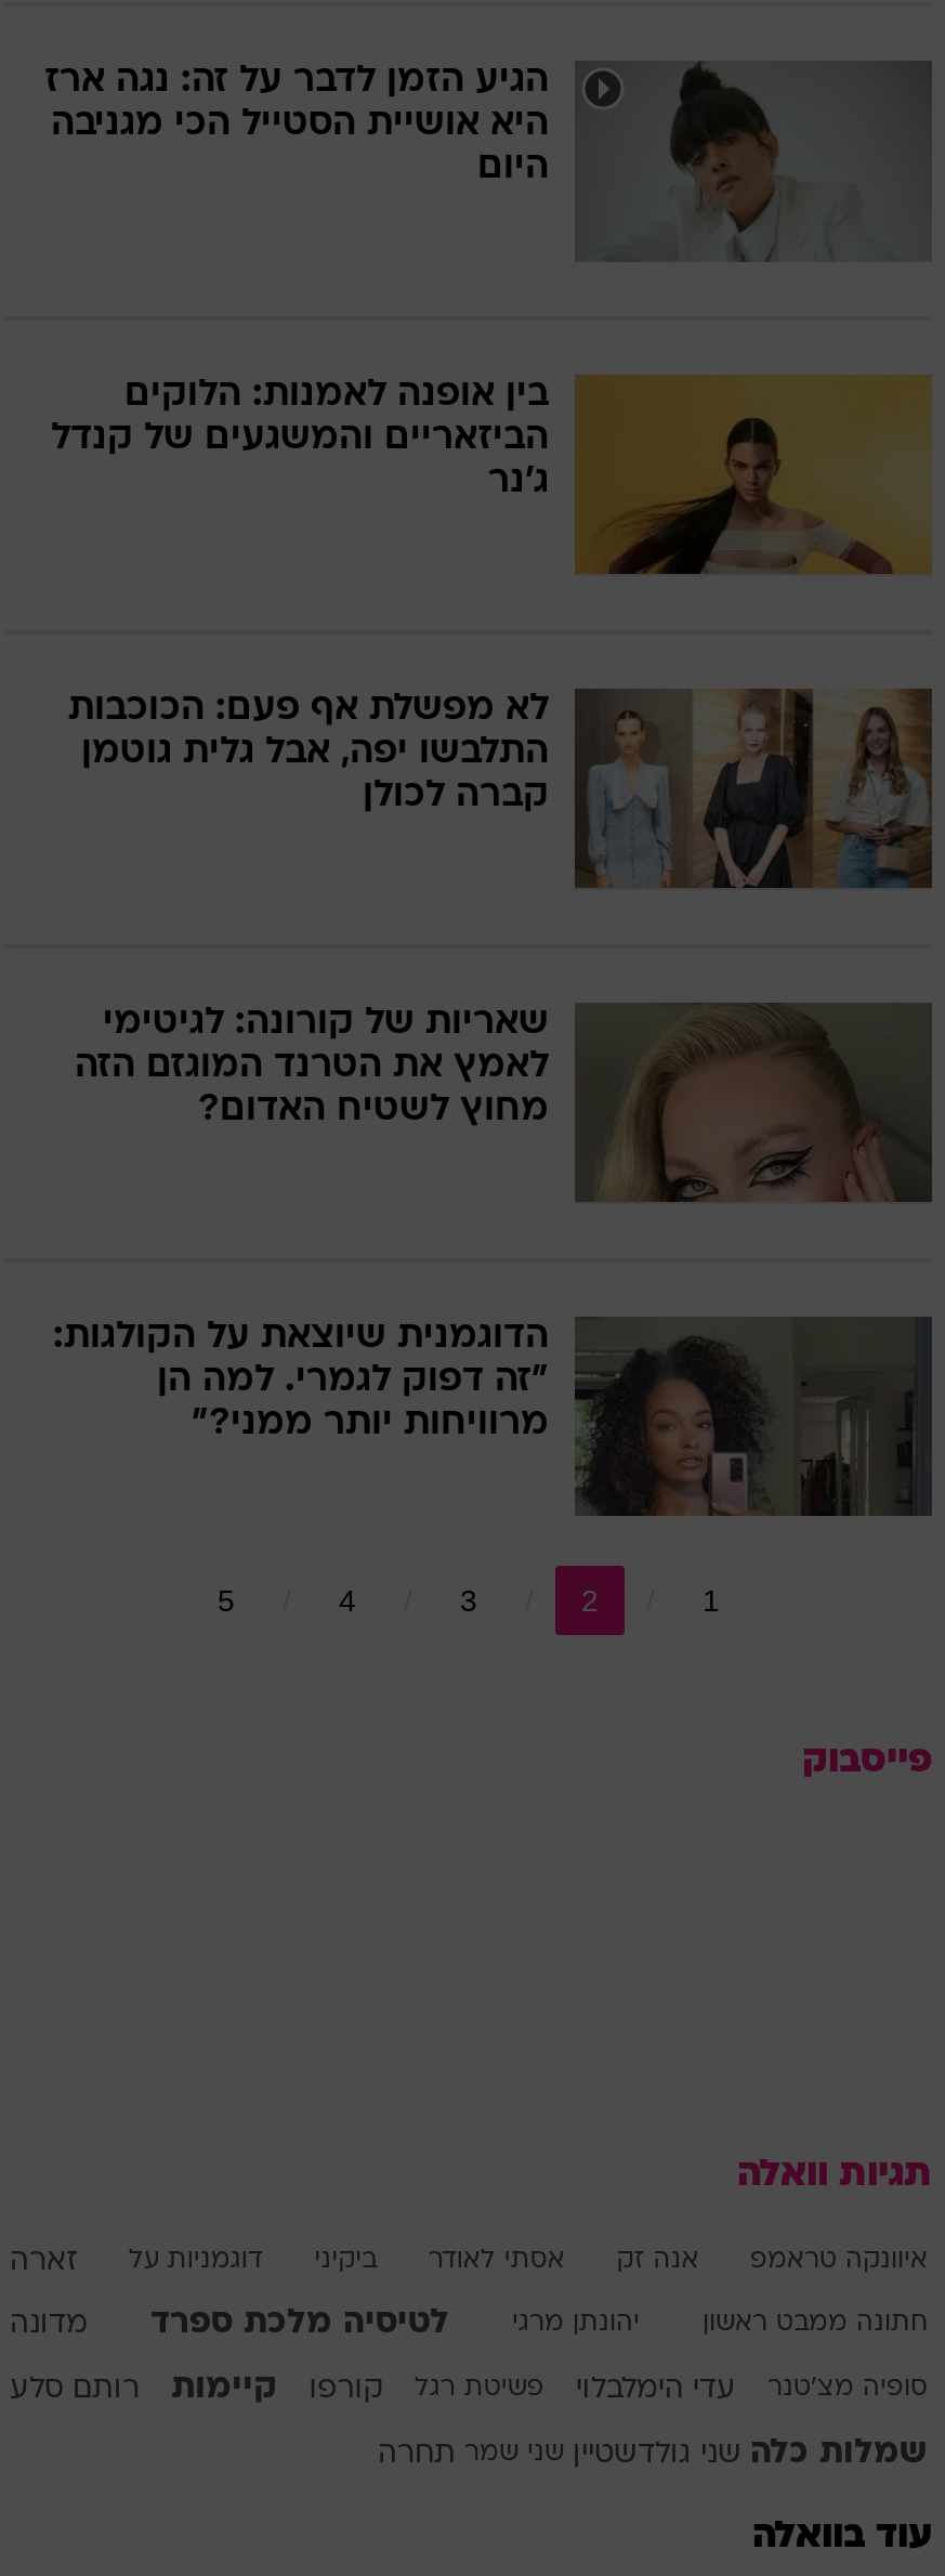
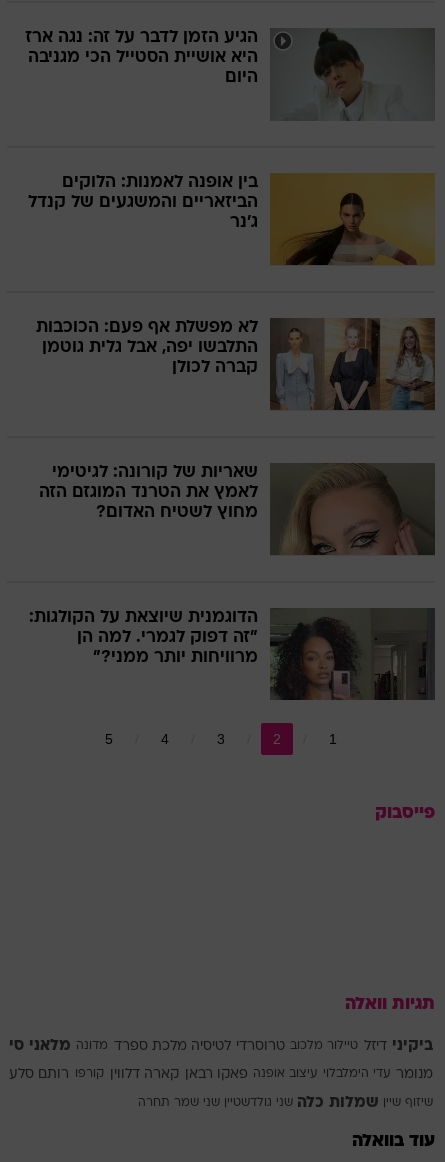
- איוונקה טראמפ
- אנה זק
- אסתי לאודר
- ביקיני
- דוגמניות על
- זארה
- חתונה ממבט ראשון
- יהונתן מרגי
- לטיסיה מלכת ספרד
- מדונה
- סופיה מצ'טנר
- עדי הימלבלוי
- פשיטת רגל
- קורפו
- קיימות
- רותם סלע
- שמלות כלה שני גולדשטיין שני שמר תחרה
+ ביקיני דיזל טיילור מלכוב טרוסרדי לטיסיה מלכת ספרד מדונה מלאני סי
+ מנומר עדי הימלבלוי עיצוב אופנה פאקו רבאן קארה דלווין קורפו רותם סלע
+ שיזוף שיין שמלות כלה שני גולדשטיין שני שמר תחרה
